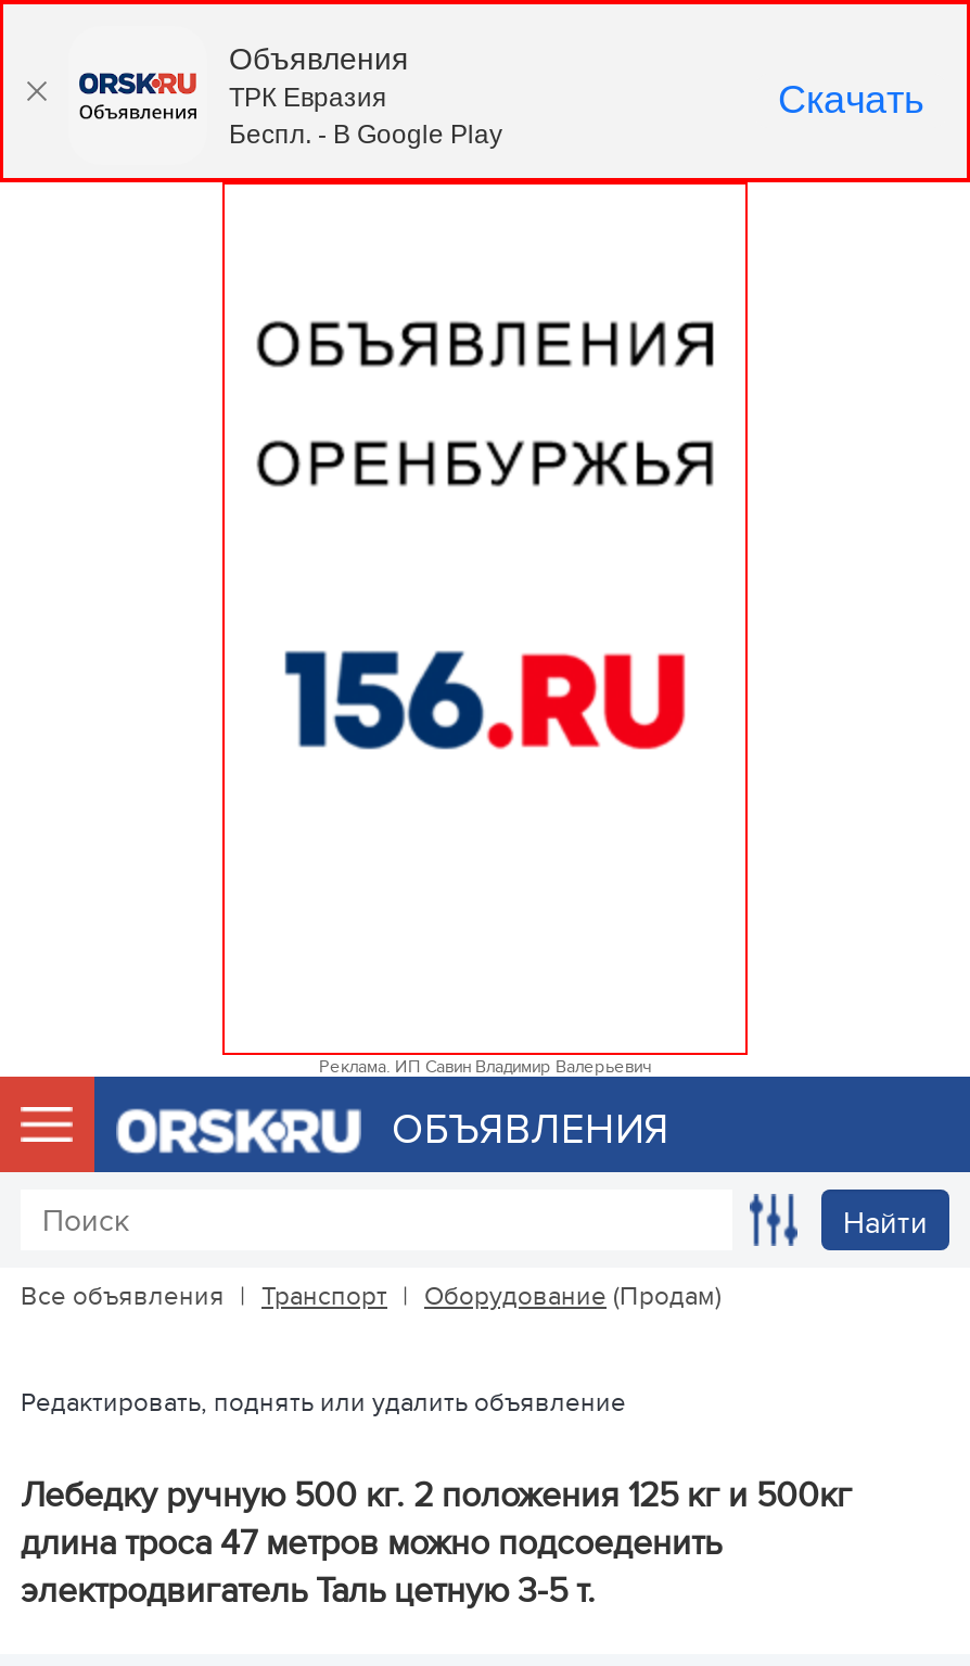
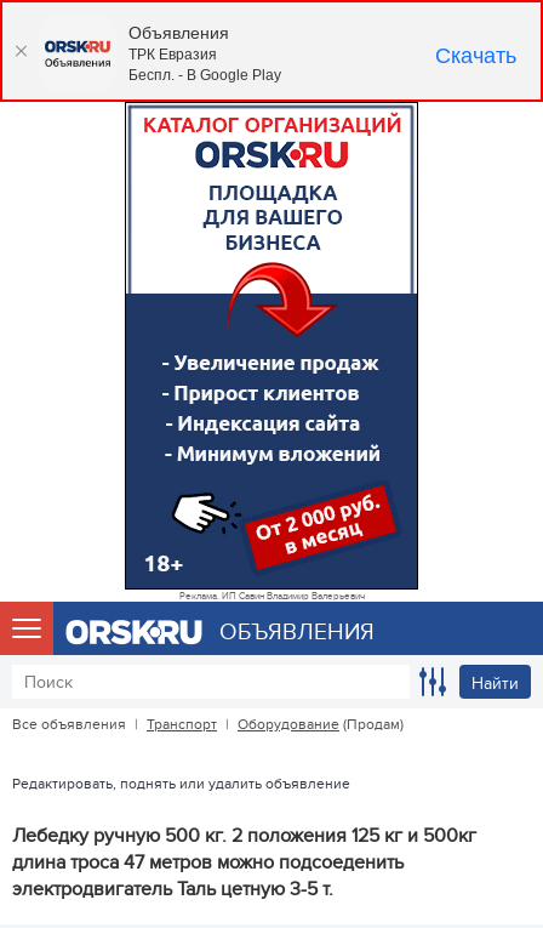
- [image]
+ [image]
